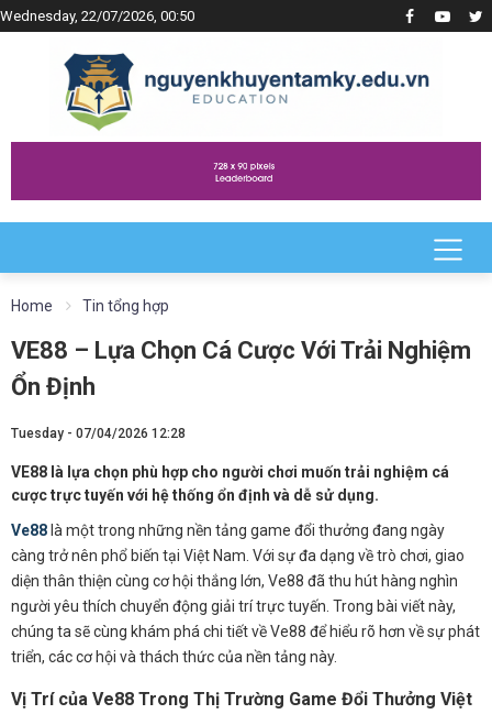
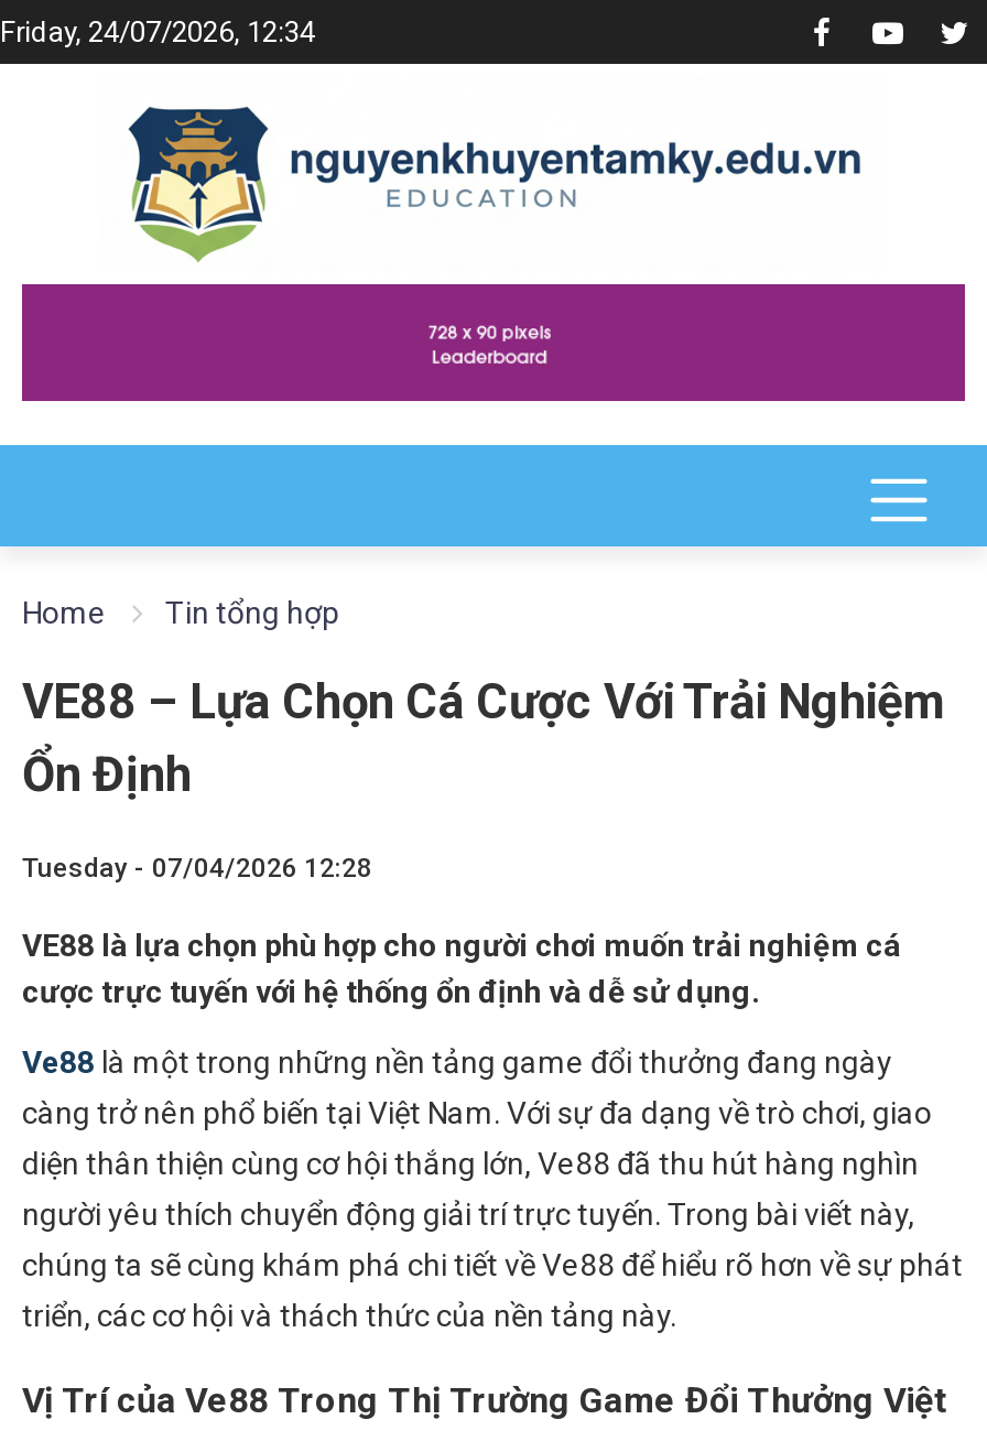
- Wednesday, 22/07/2026, 00:50
+ Friday, 24/07/2026, 12:34
